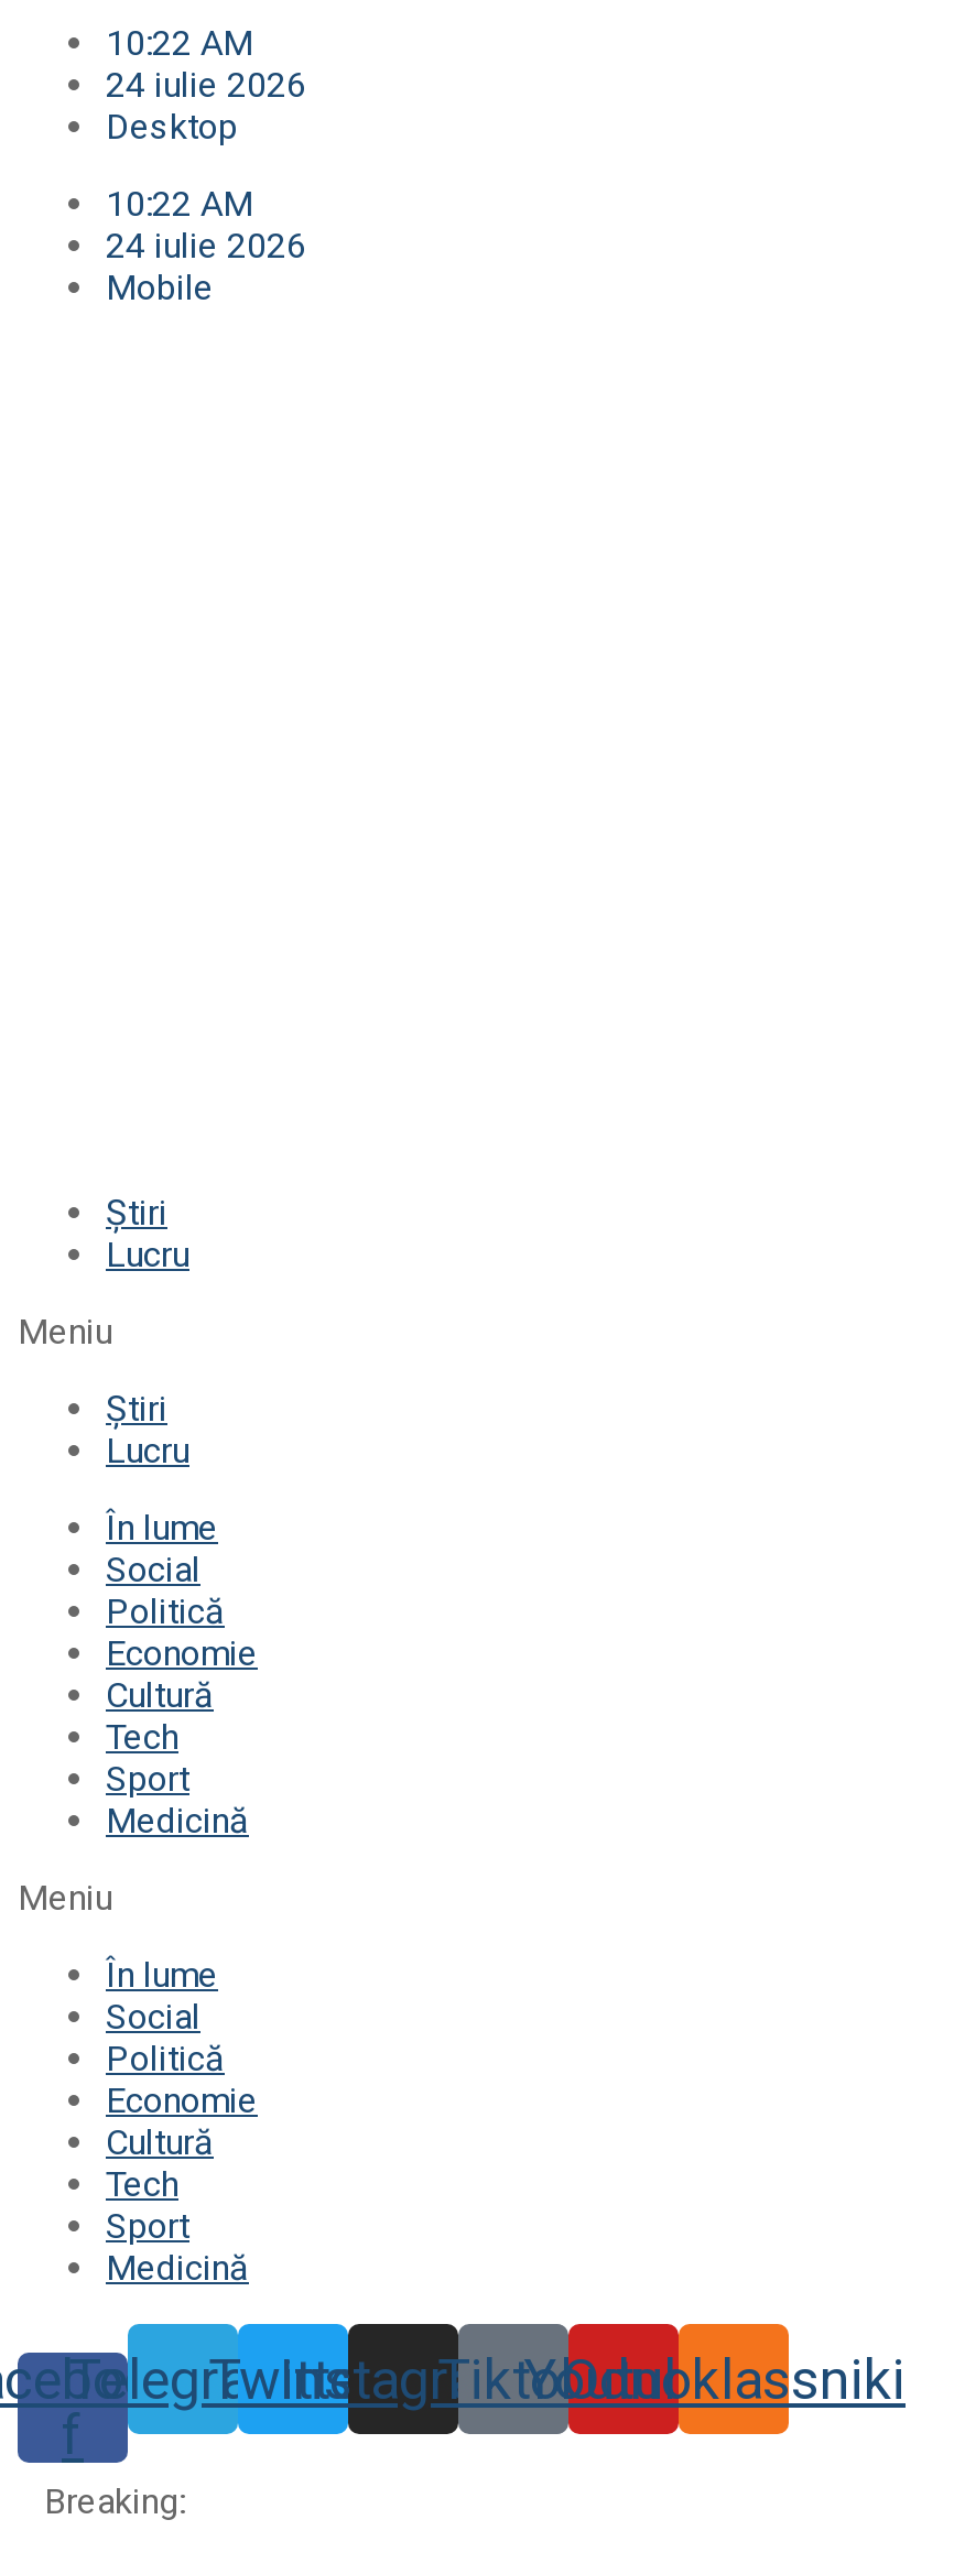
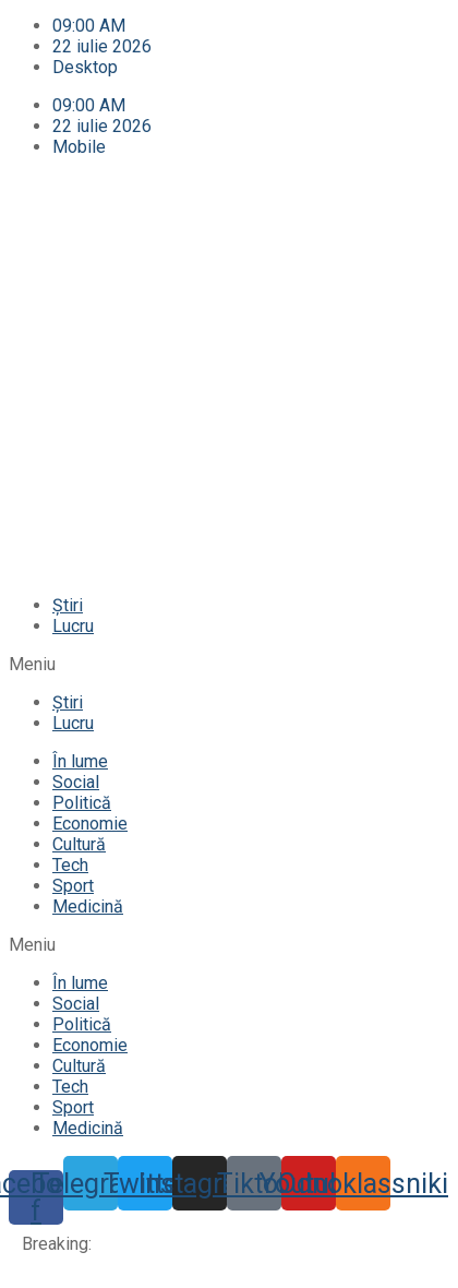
- 10:22 AM
+ 09:00 AM

- 24 iulie 2026
+ 22 iulie 2026

- 10:22 AM
+ 09:00 AM

- 24 iulie 2026
+ 22 iulie 2026
